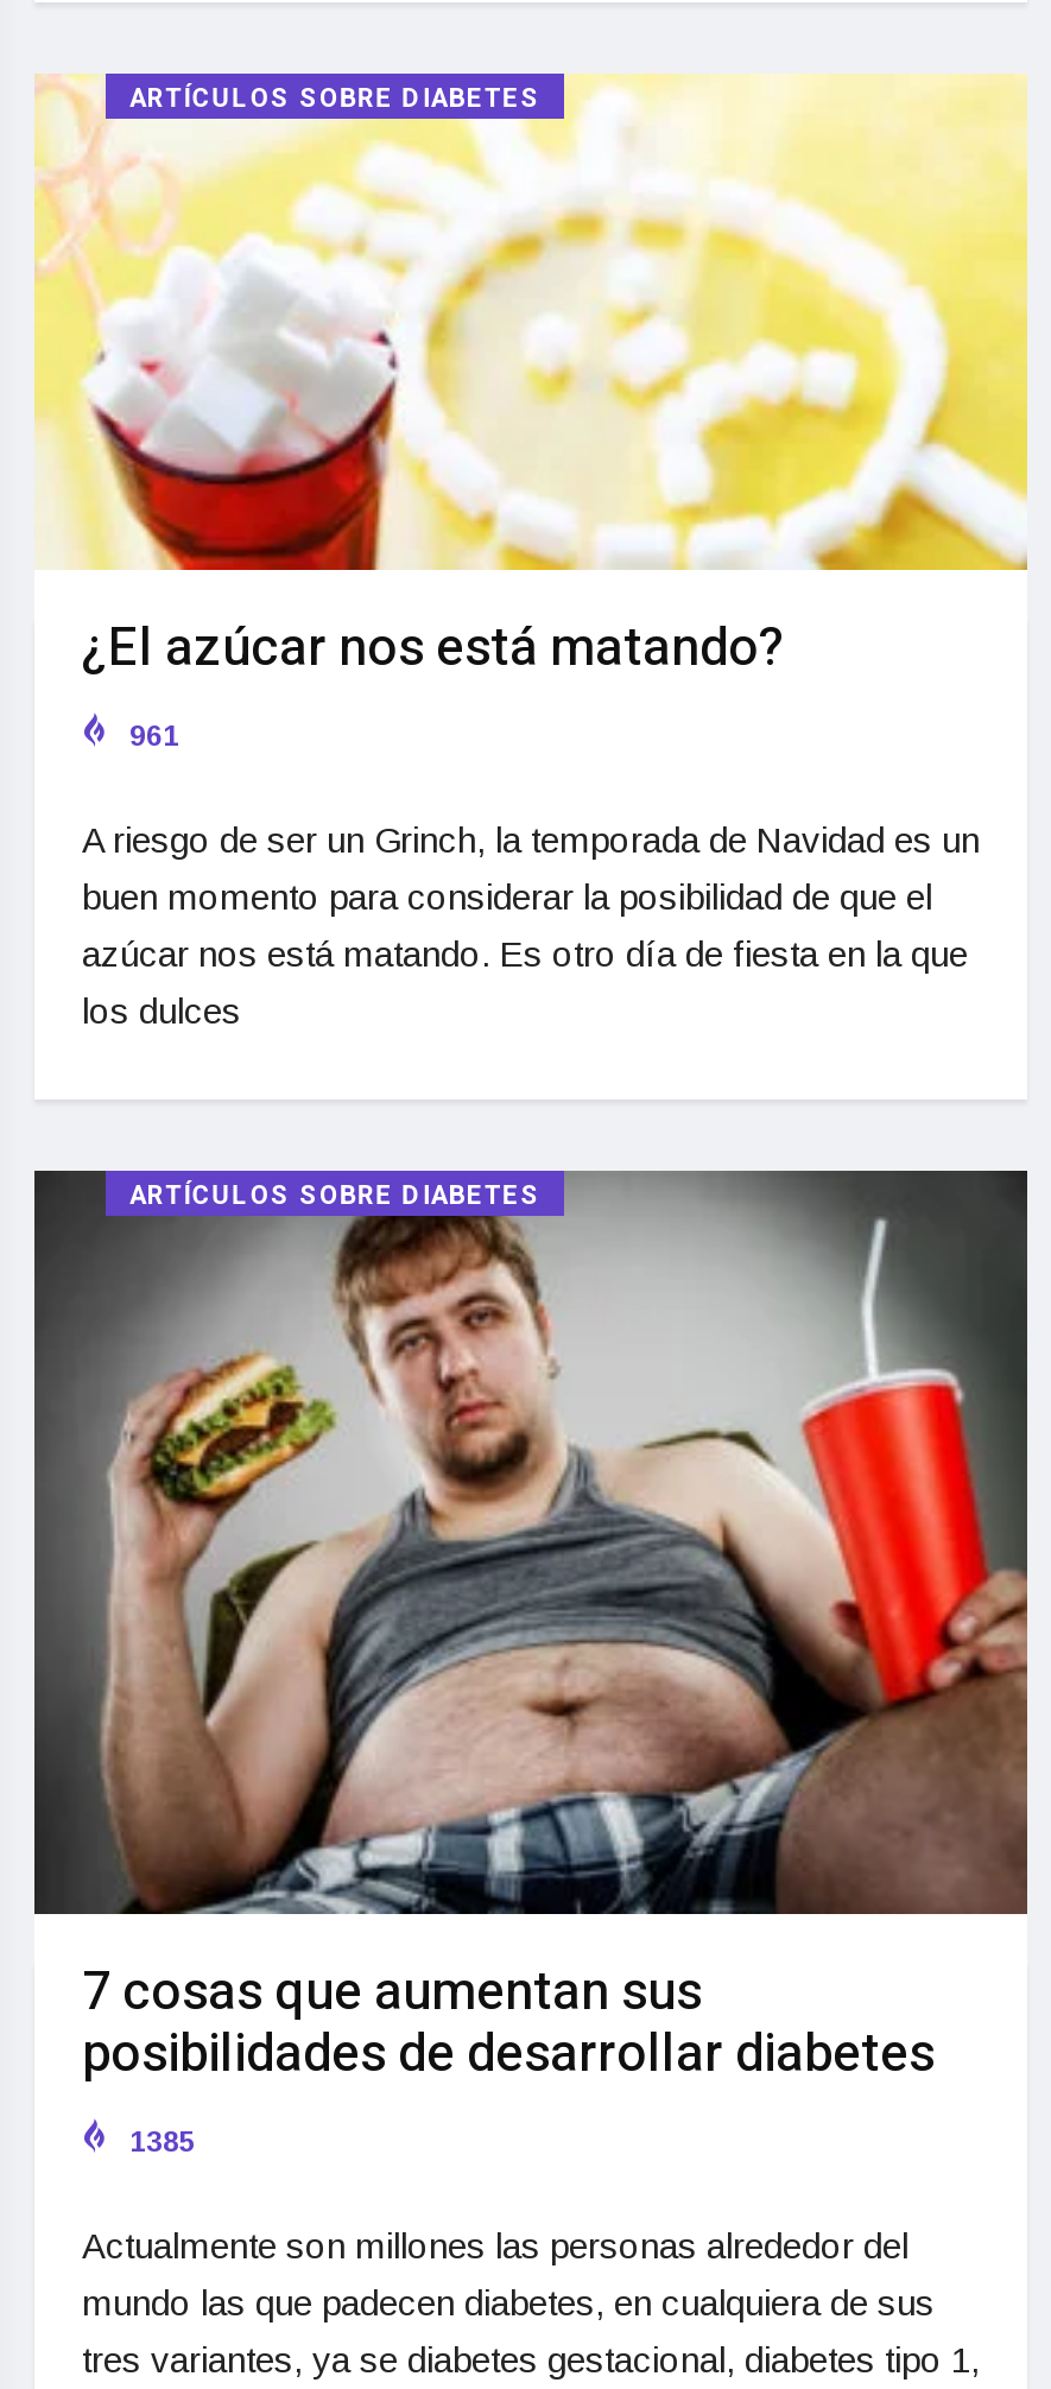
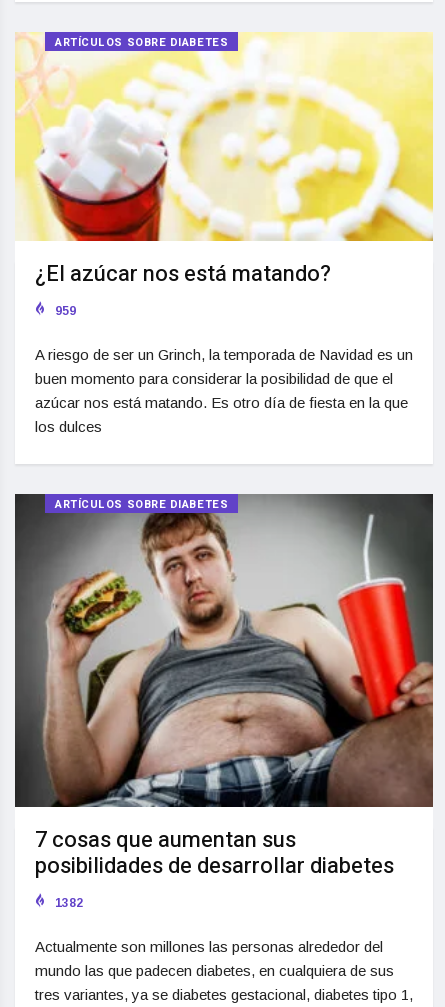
- 961
+ 959

- 1385
+ 1382
